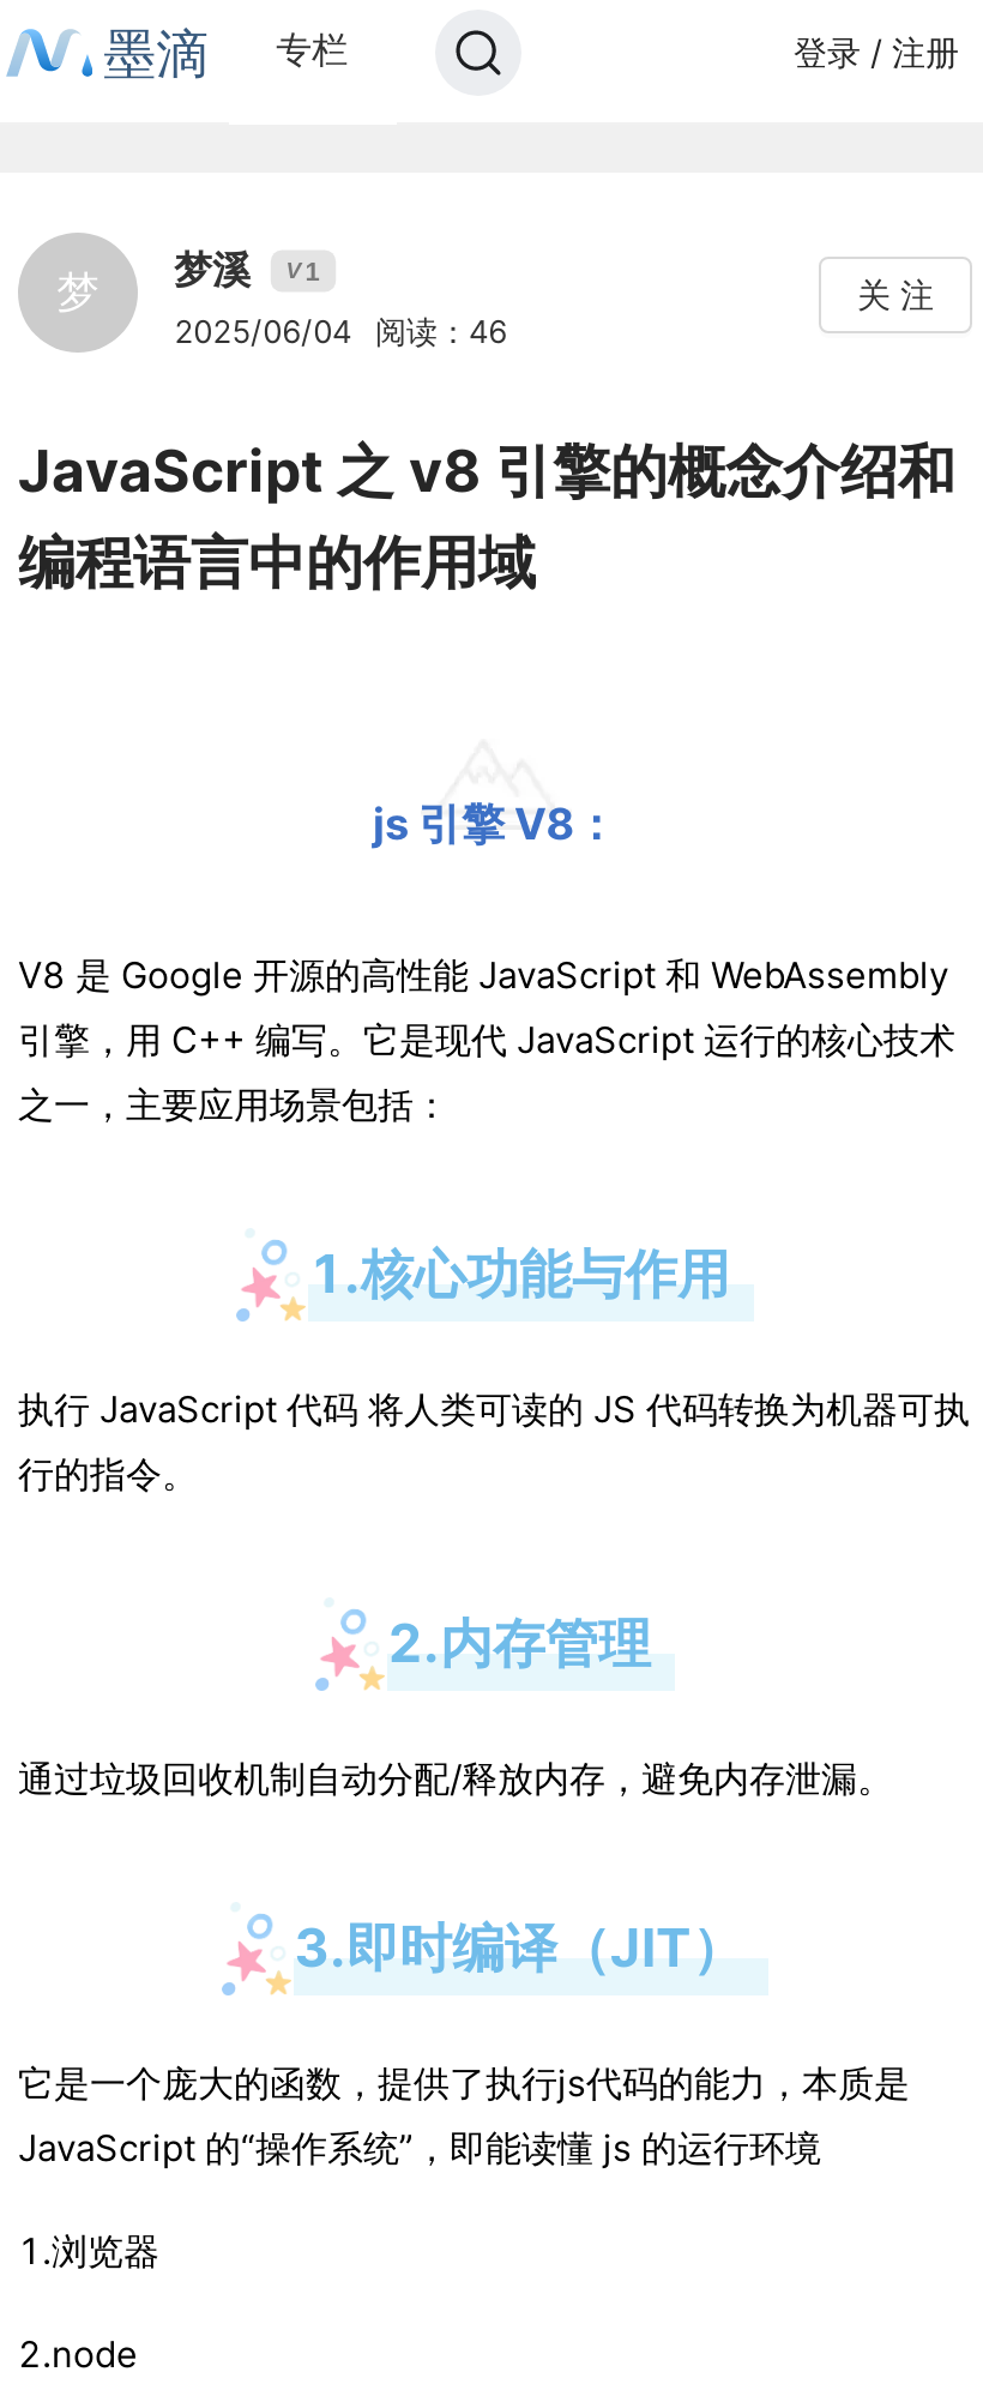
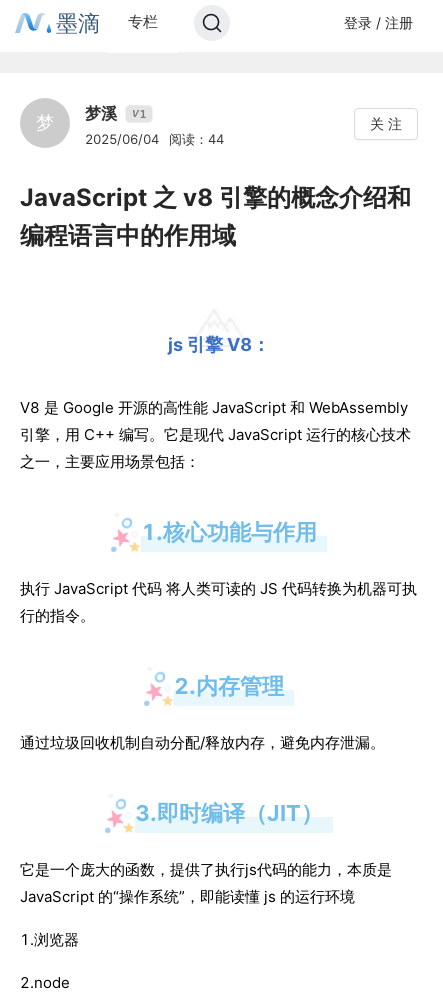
- 2025/06/04 阅读：46
+ 2025/06/04 阅读：44
